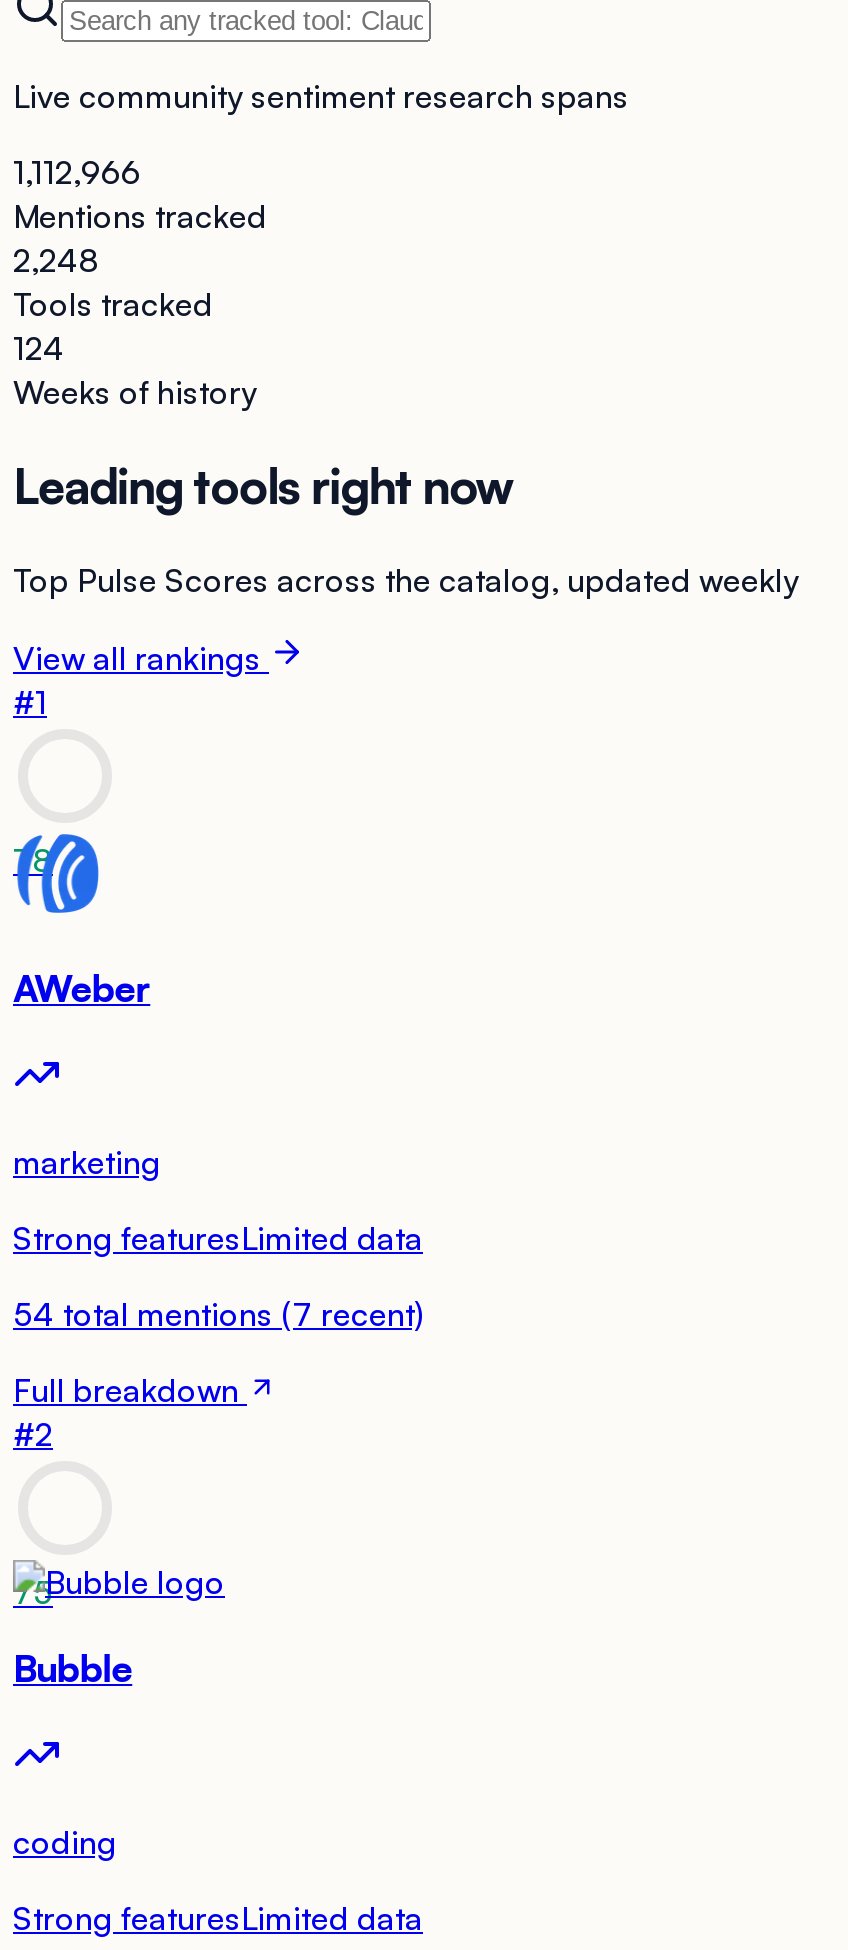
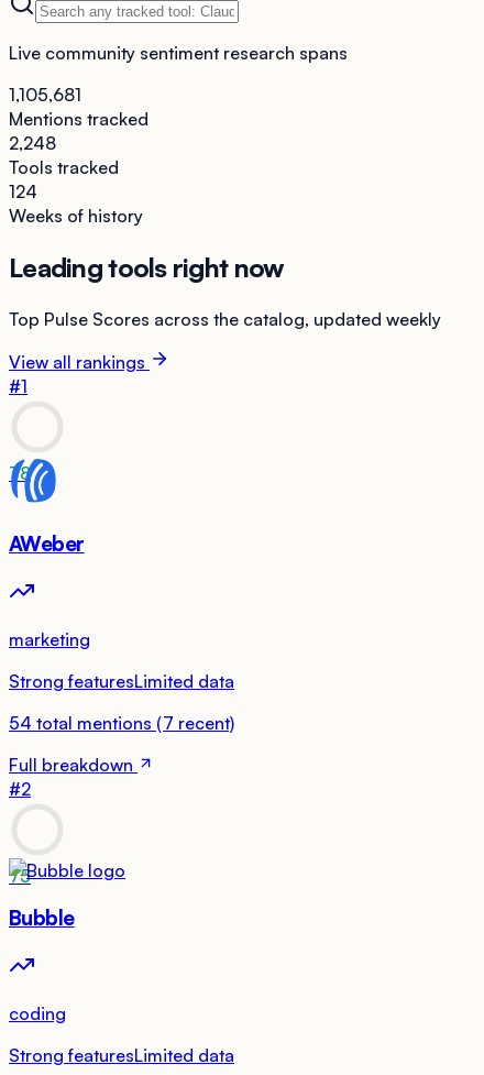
- 1,112,966
+ 1,105,681
